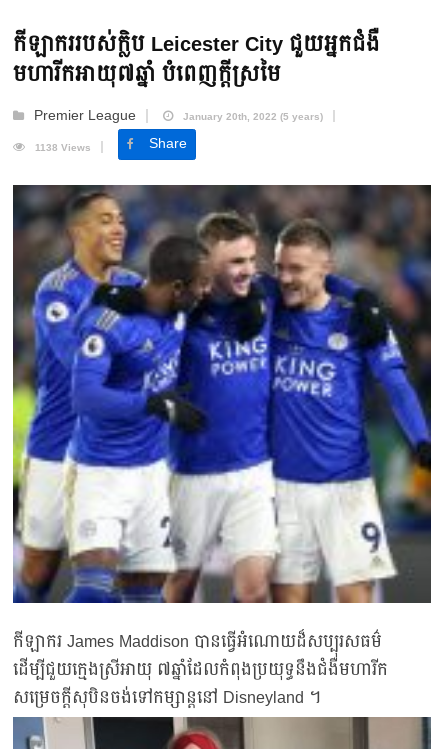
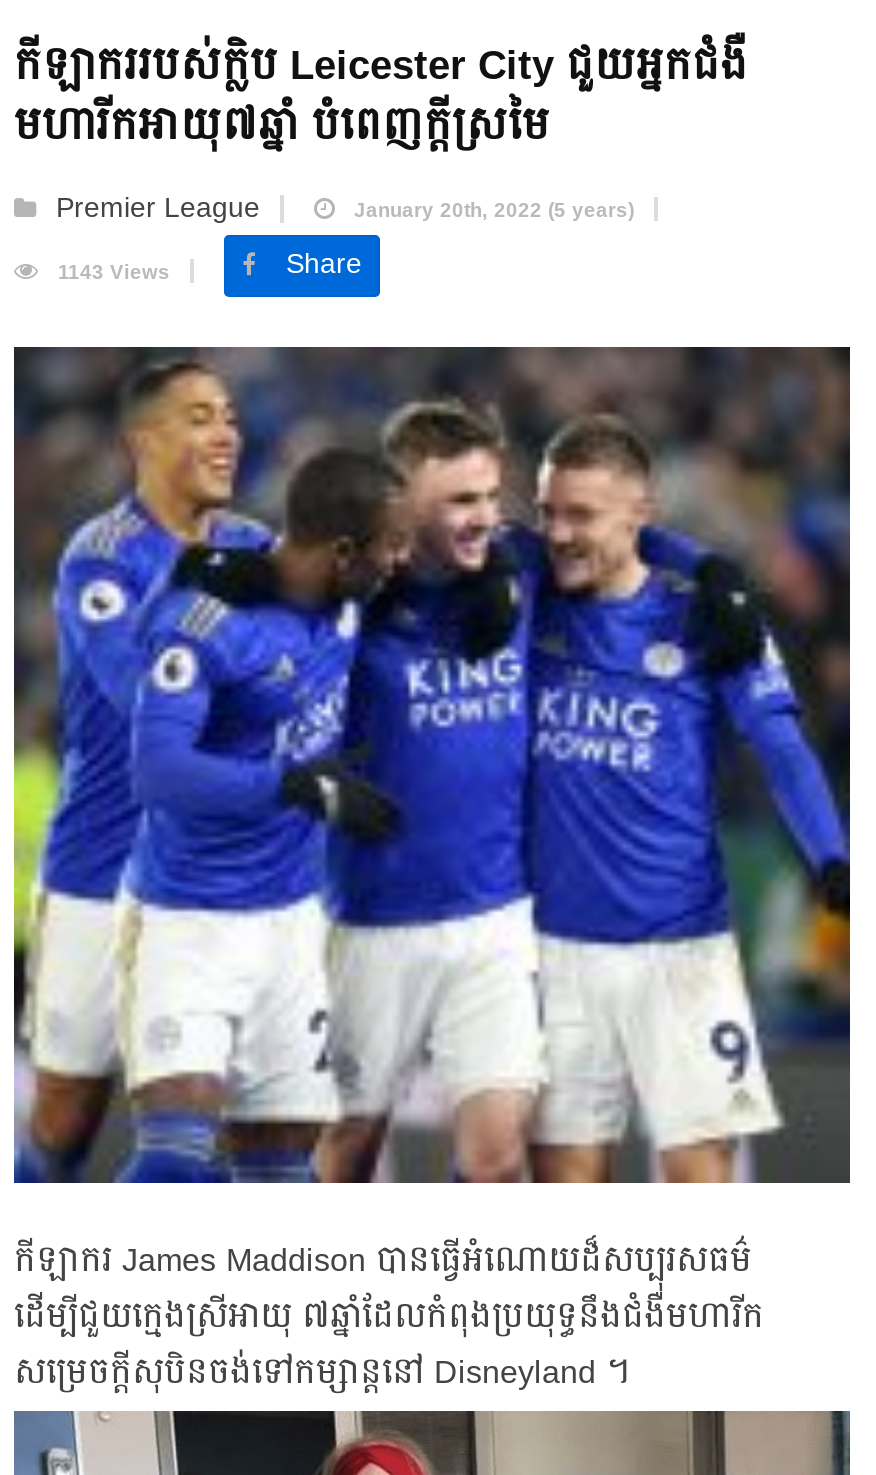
- 1138 Views
+ 1143 Views
